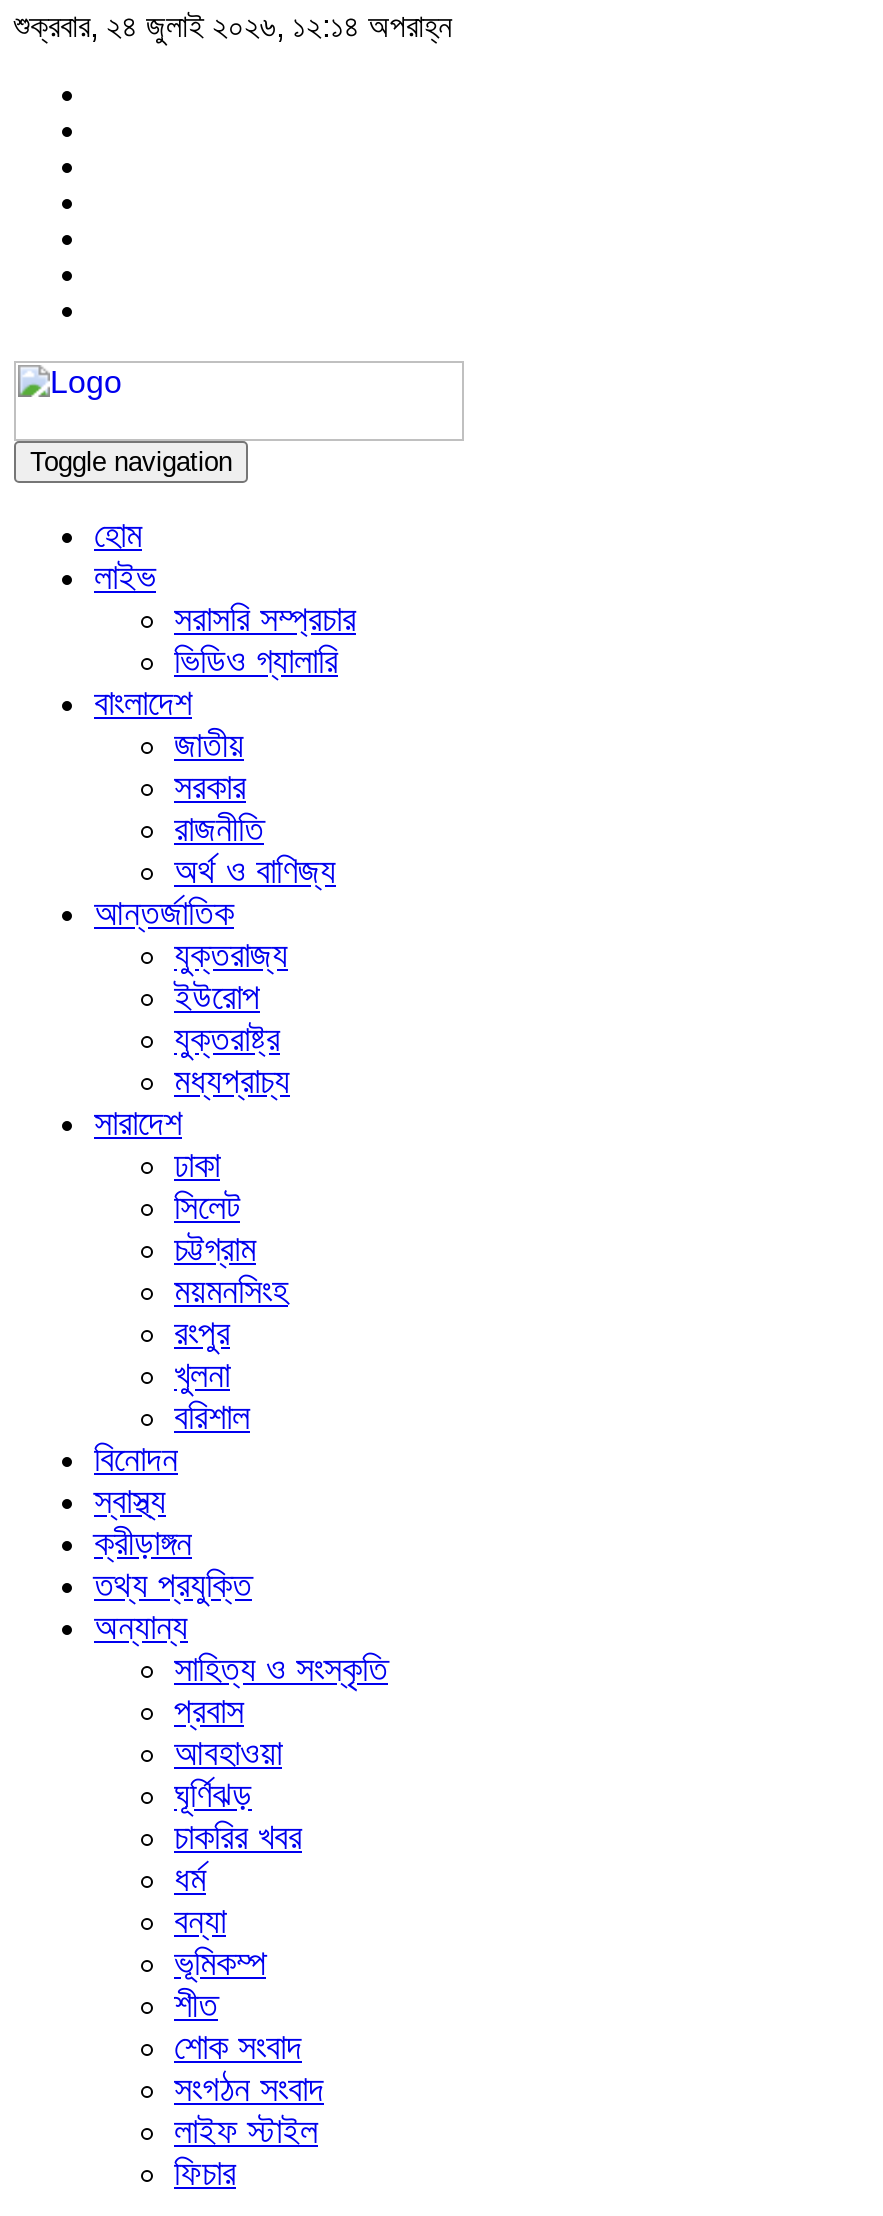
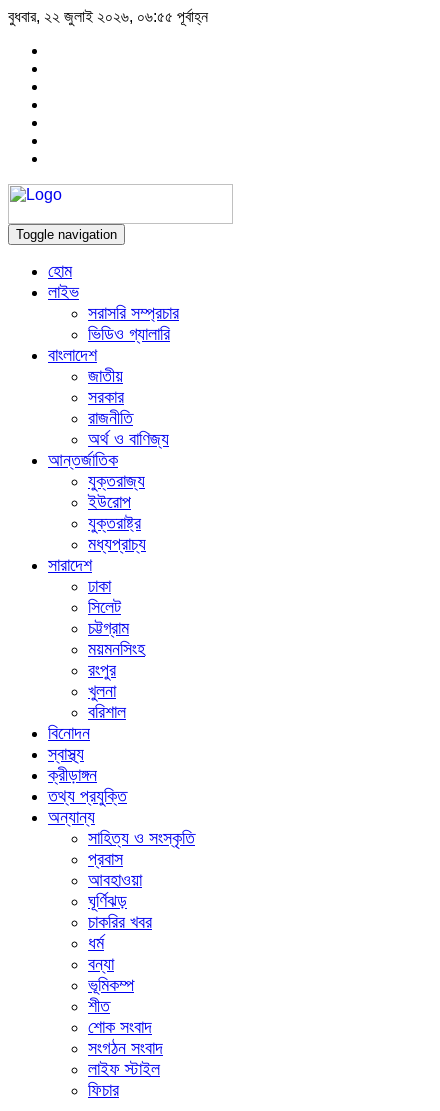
- শুক্রবার, ২৪ জুলাই ২০২৬, ১২:১৪ অপরাহ্ন
+ বুধবার, ২২ জুলাই ২০২৬, ০৬:৫৫ পূর্বাহ্ন
